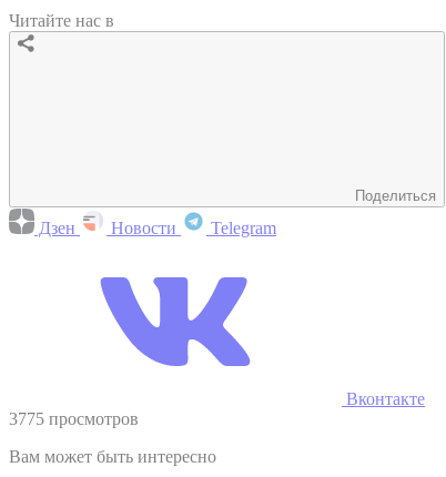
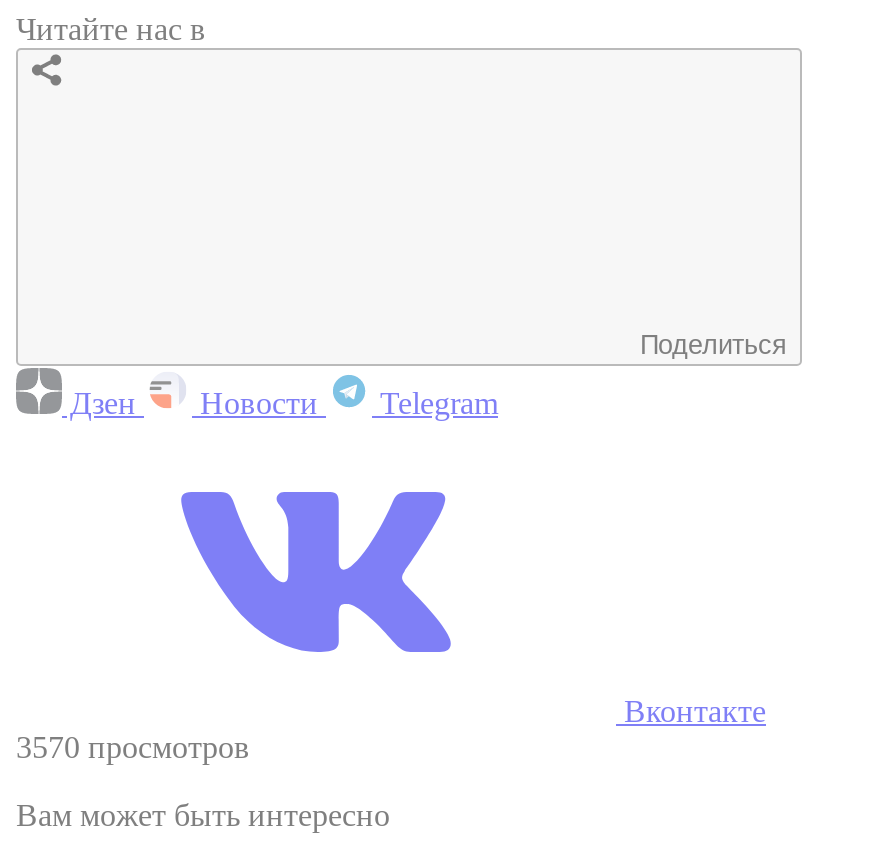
- 3775 просмотров
+ 3570 просмотров
